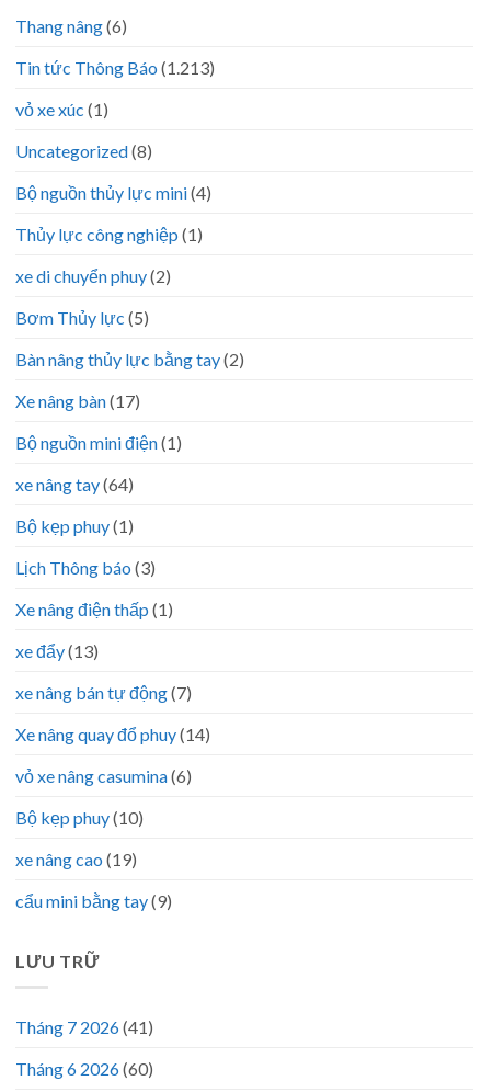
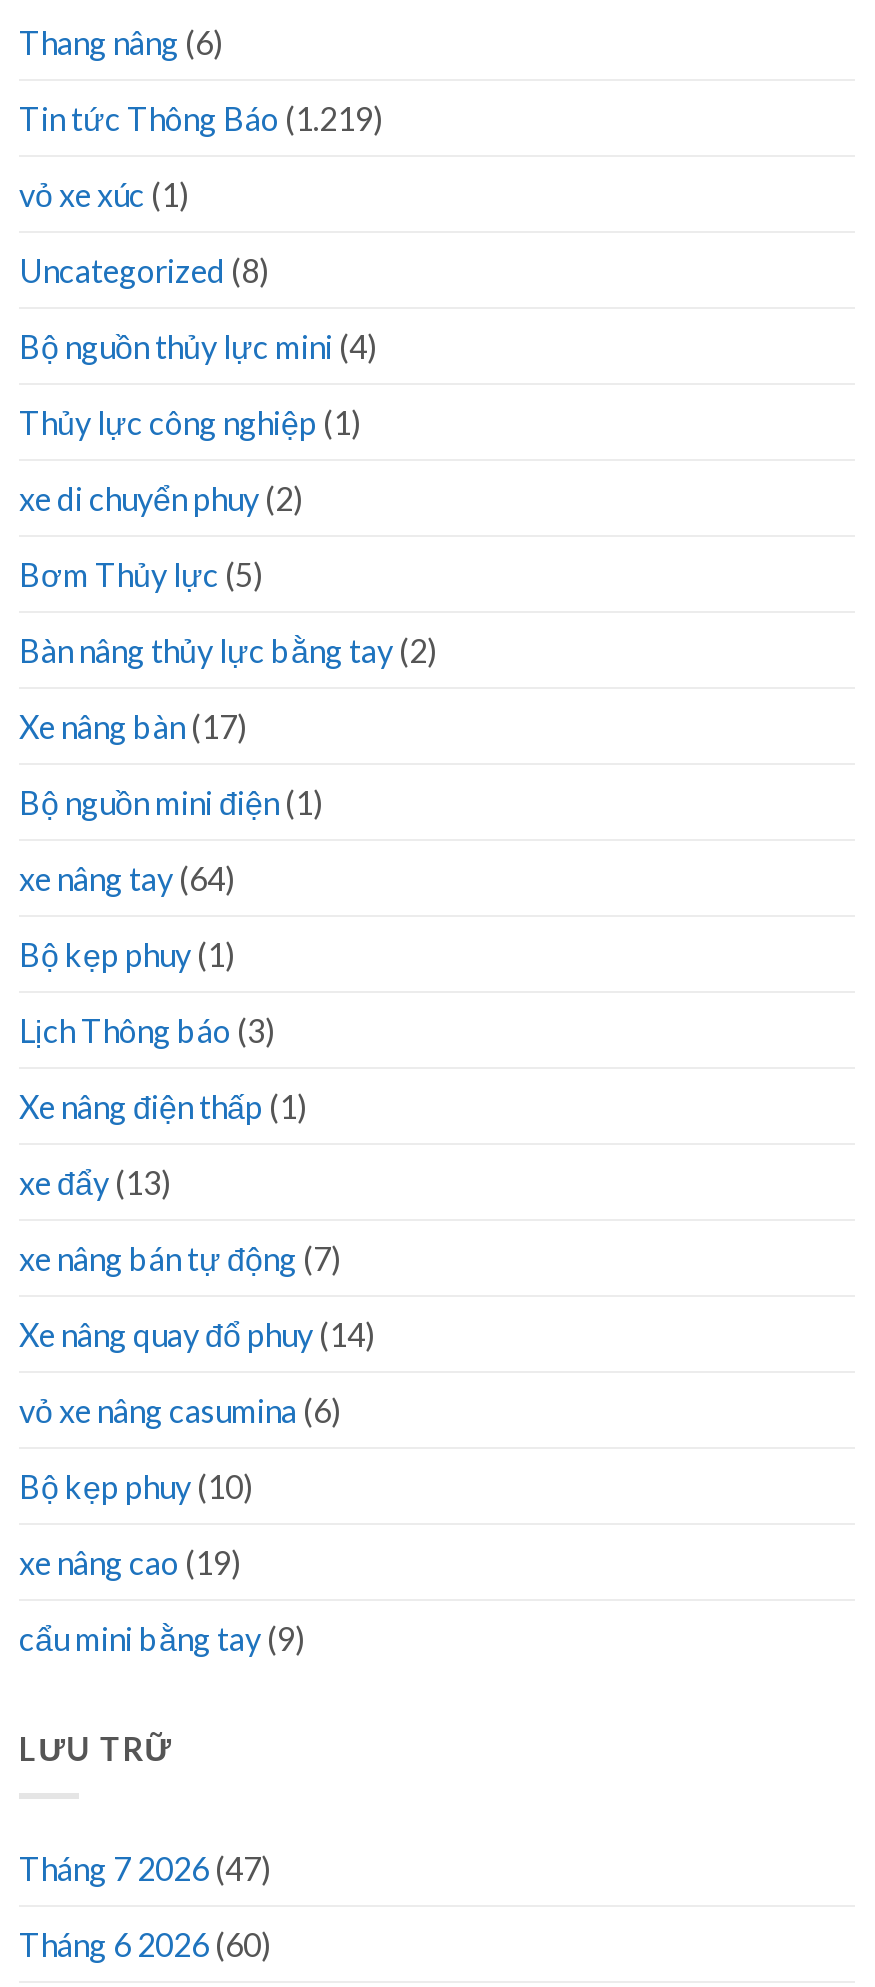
- Tin tức Thông Báo (1.213)
+ Tin tức Thông Báo (1.219)

- Tháng 7 2026 (41)
+ Tháng 7 2026 (47)
